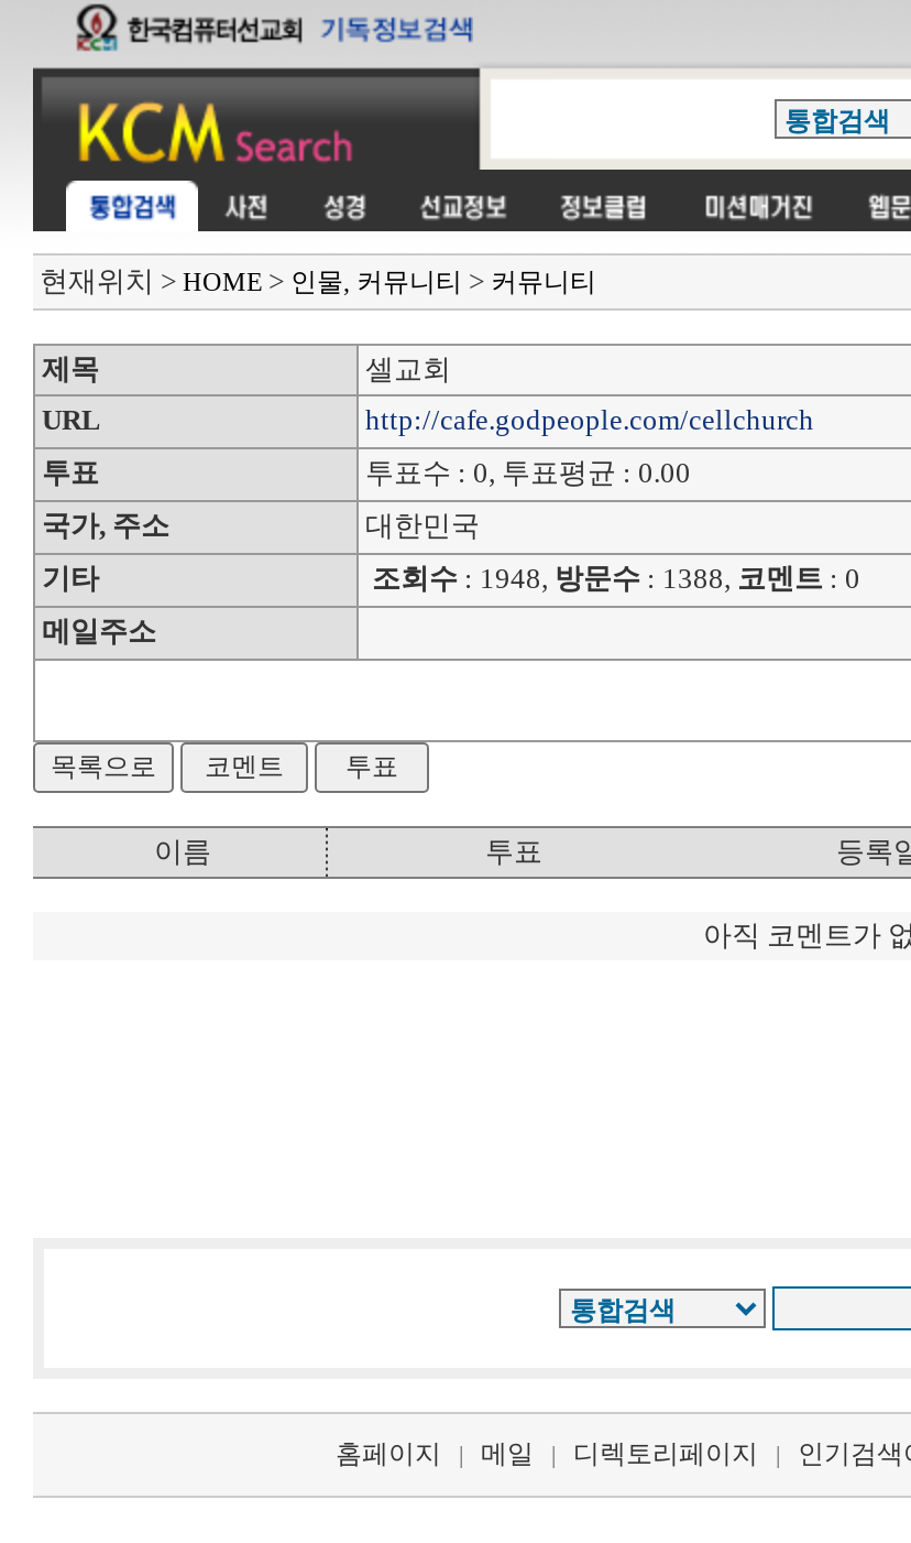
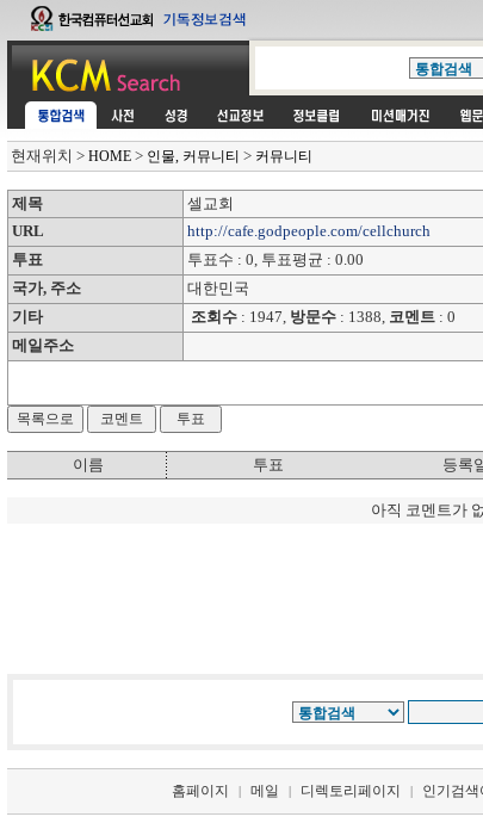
- 조회수: 1948, 방문수: 1388, 코멘트: 0
+ 조회수: 1947, 방문수: 1388, 코멘트: 0
